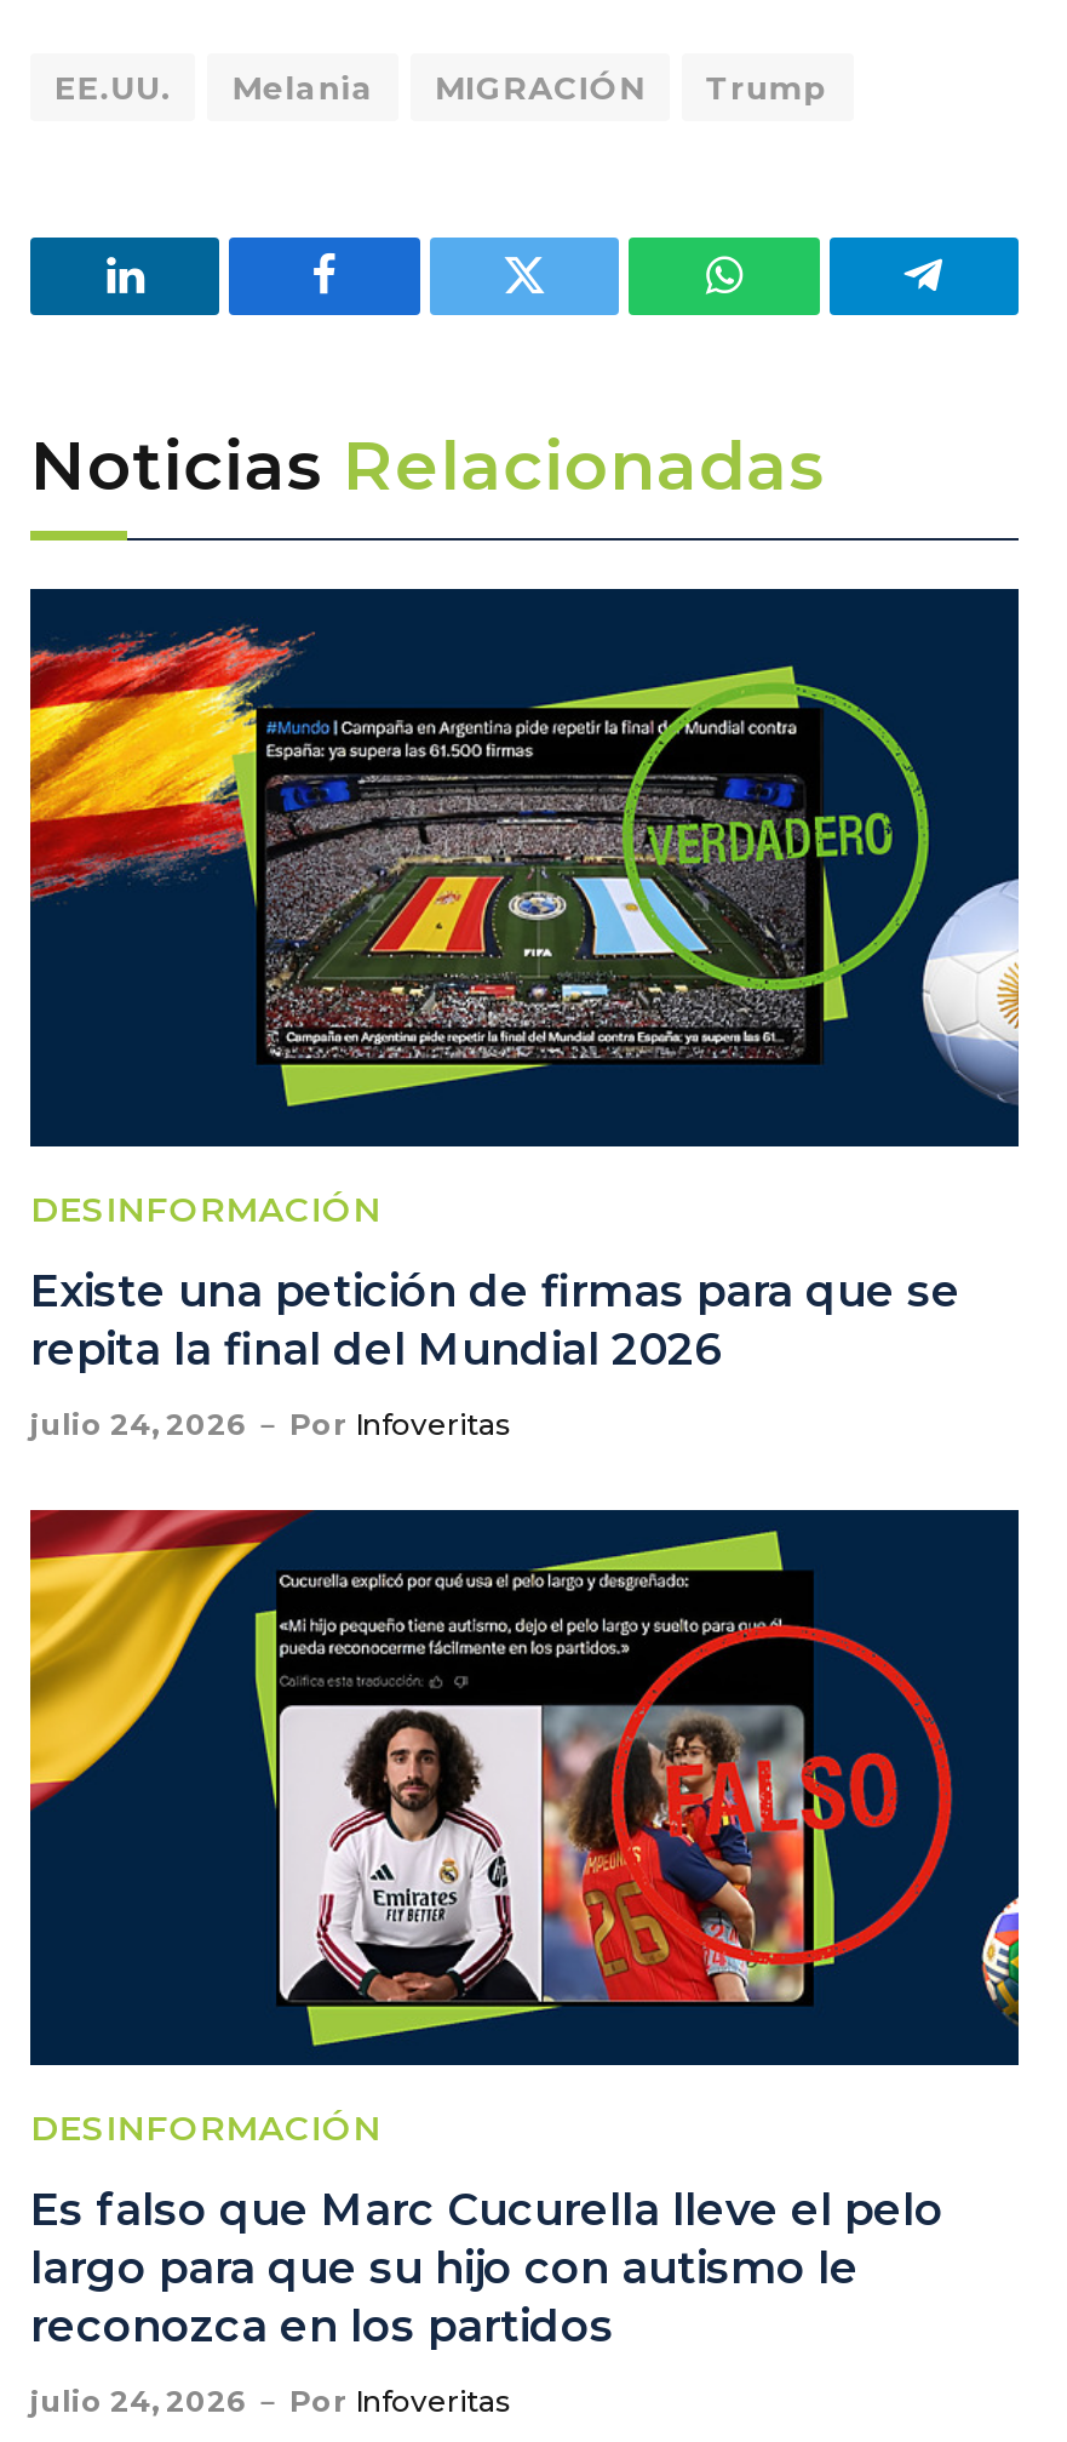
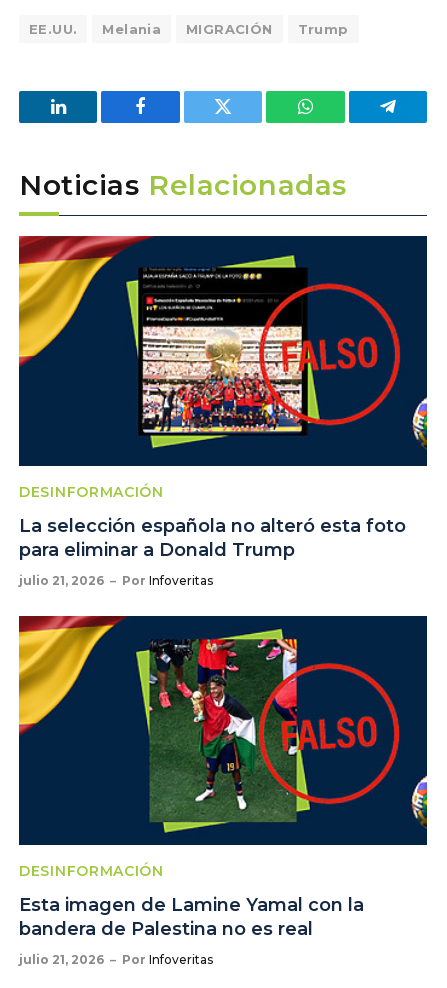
- [image]
+ [image]

- Existe una petición de firmas para que se
- repita la final del Mundial 2026
+ La selección española no alteró esta foto
+ para eliminar a Donald Trump

- julio 24, 2026 Por Infoveritas
+ julio 21, 2026 Por Infoveritas

- [image]
+ [image]

- Es falso que Marc Cucurella lleve el pelo
- largo para que su hijo con autismo le
- reconozca en los partidos
+ Esta imagen de Lamine Yamal con la
+ bandera de Palestina no es real

- julio 24, 2026 Por Infoveritas
+ julio 21, 2026 Por Infoveritas
